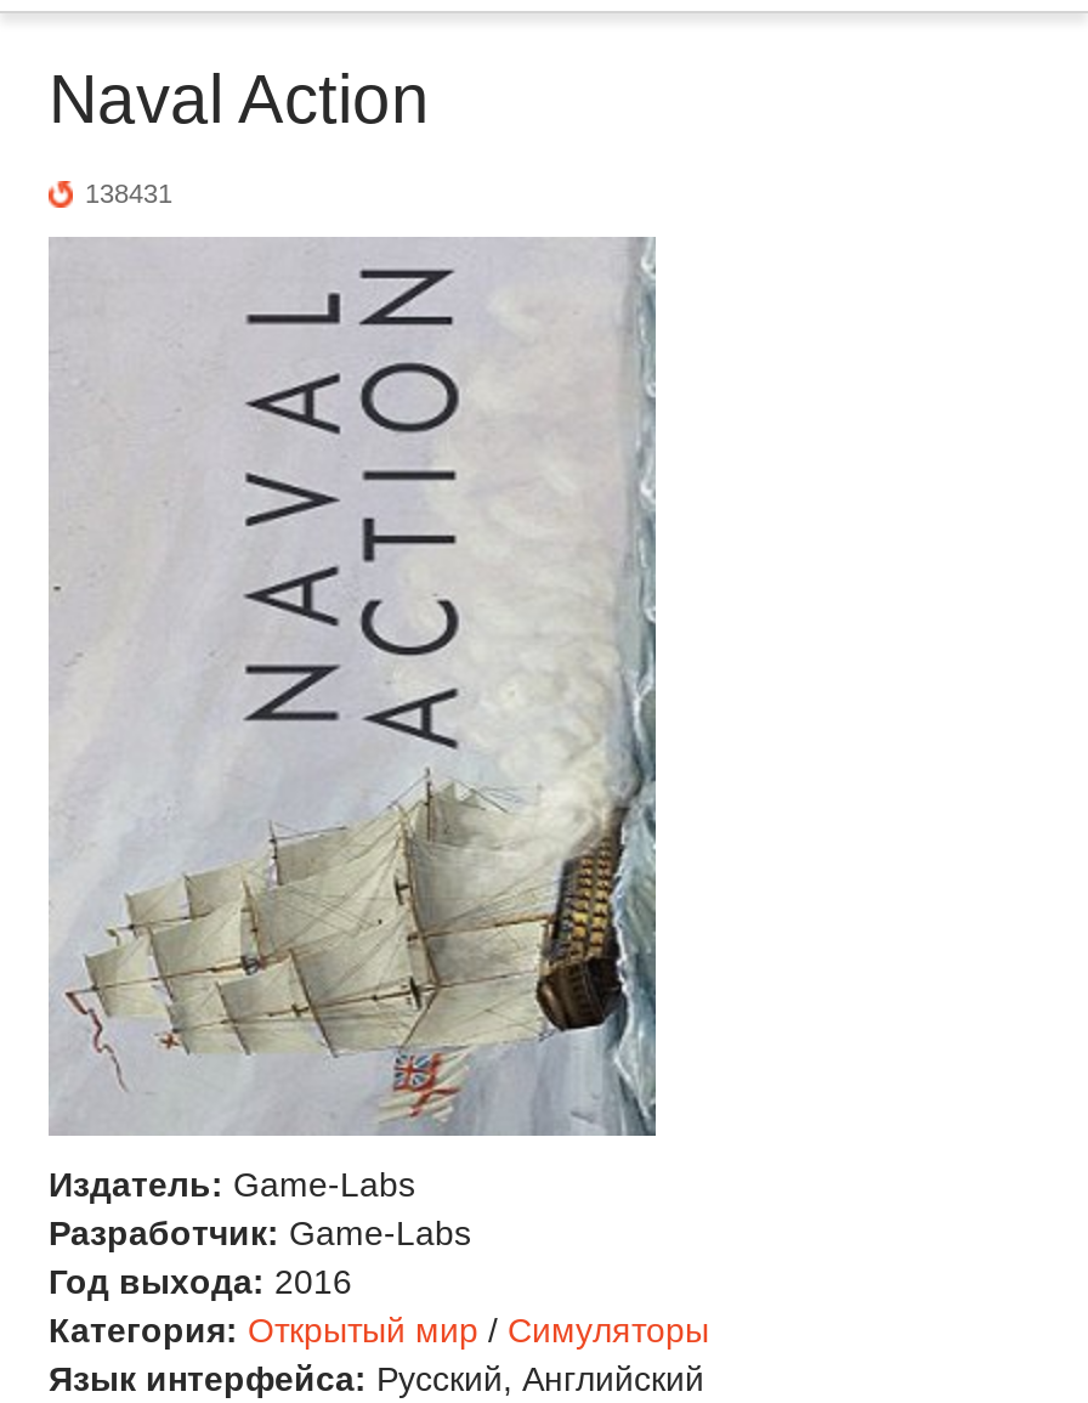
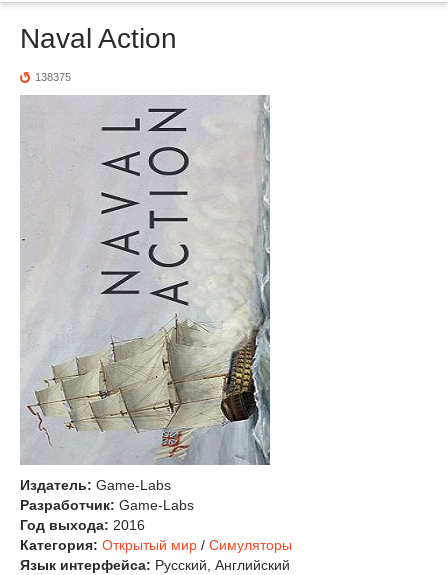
- 138431
+ 138375
